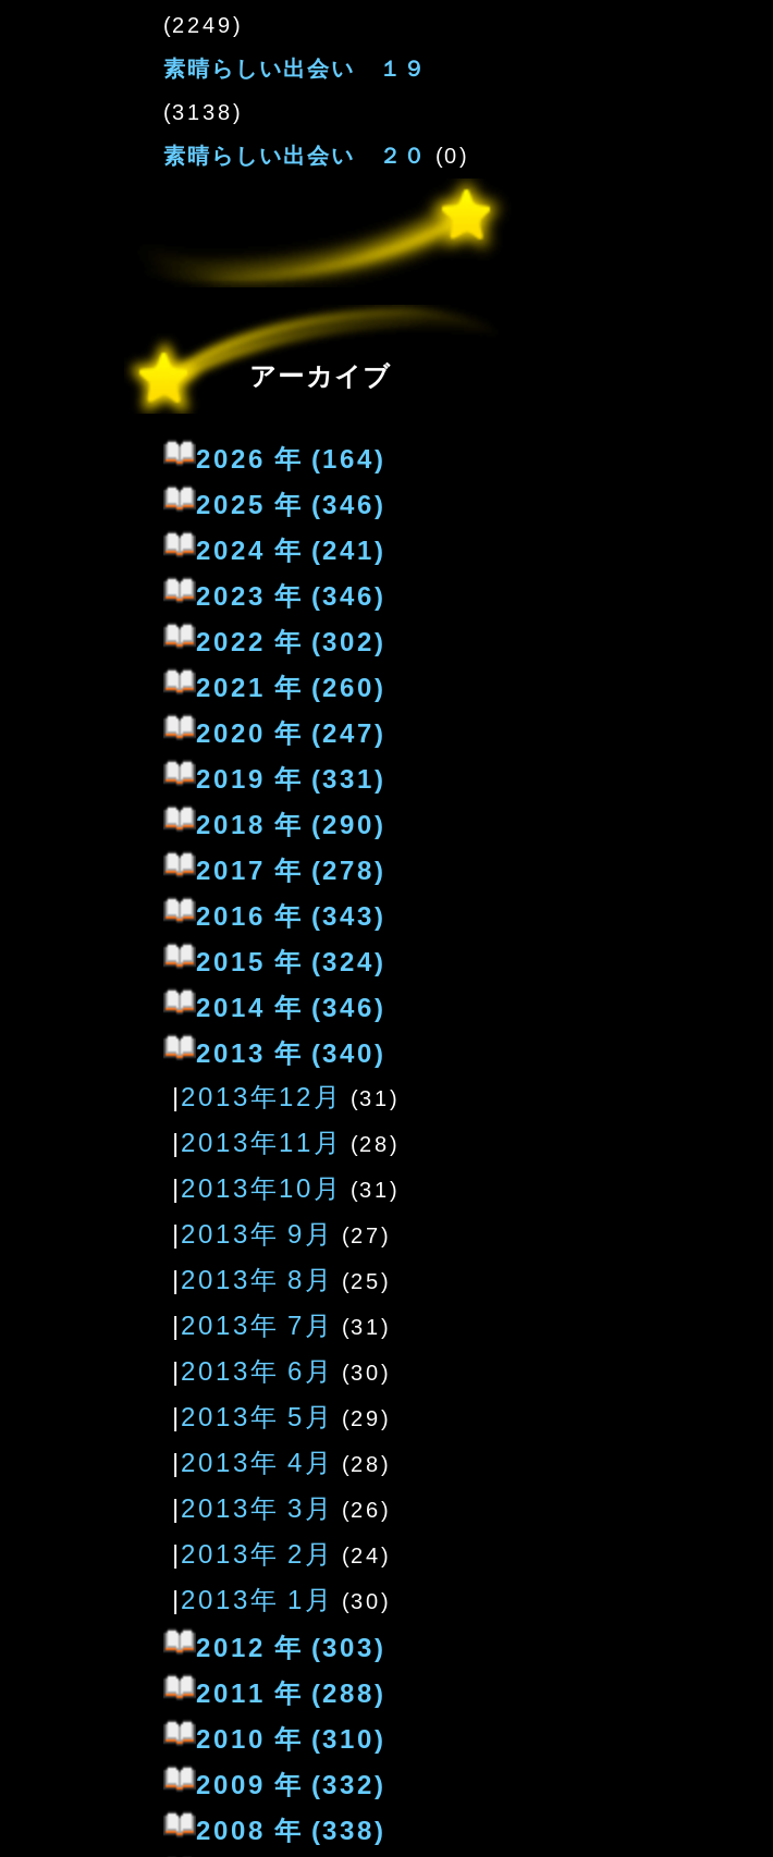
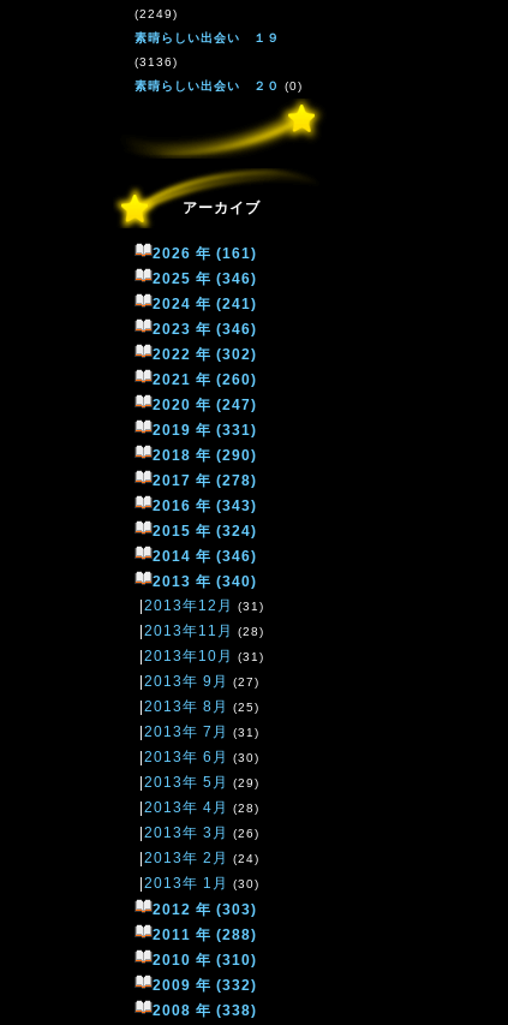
- (3138)
+ (3136)

- 2026 年 (164)
+ 2026 年 (161)
